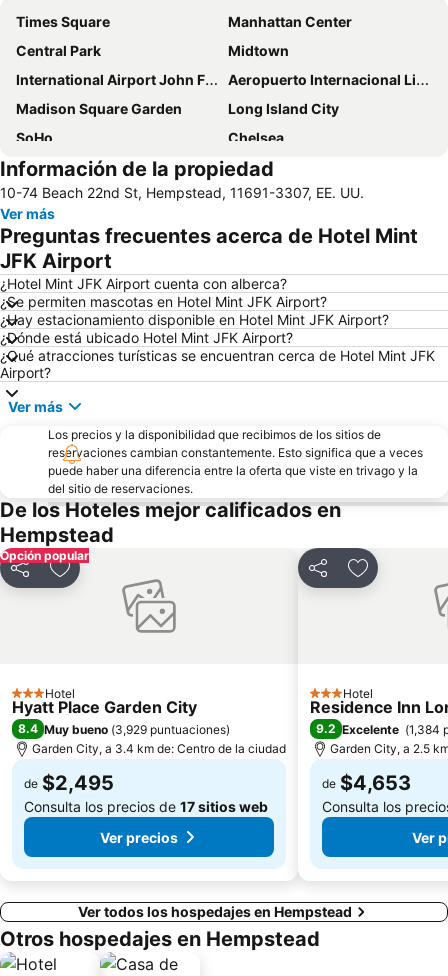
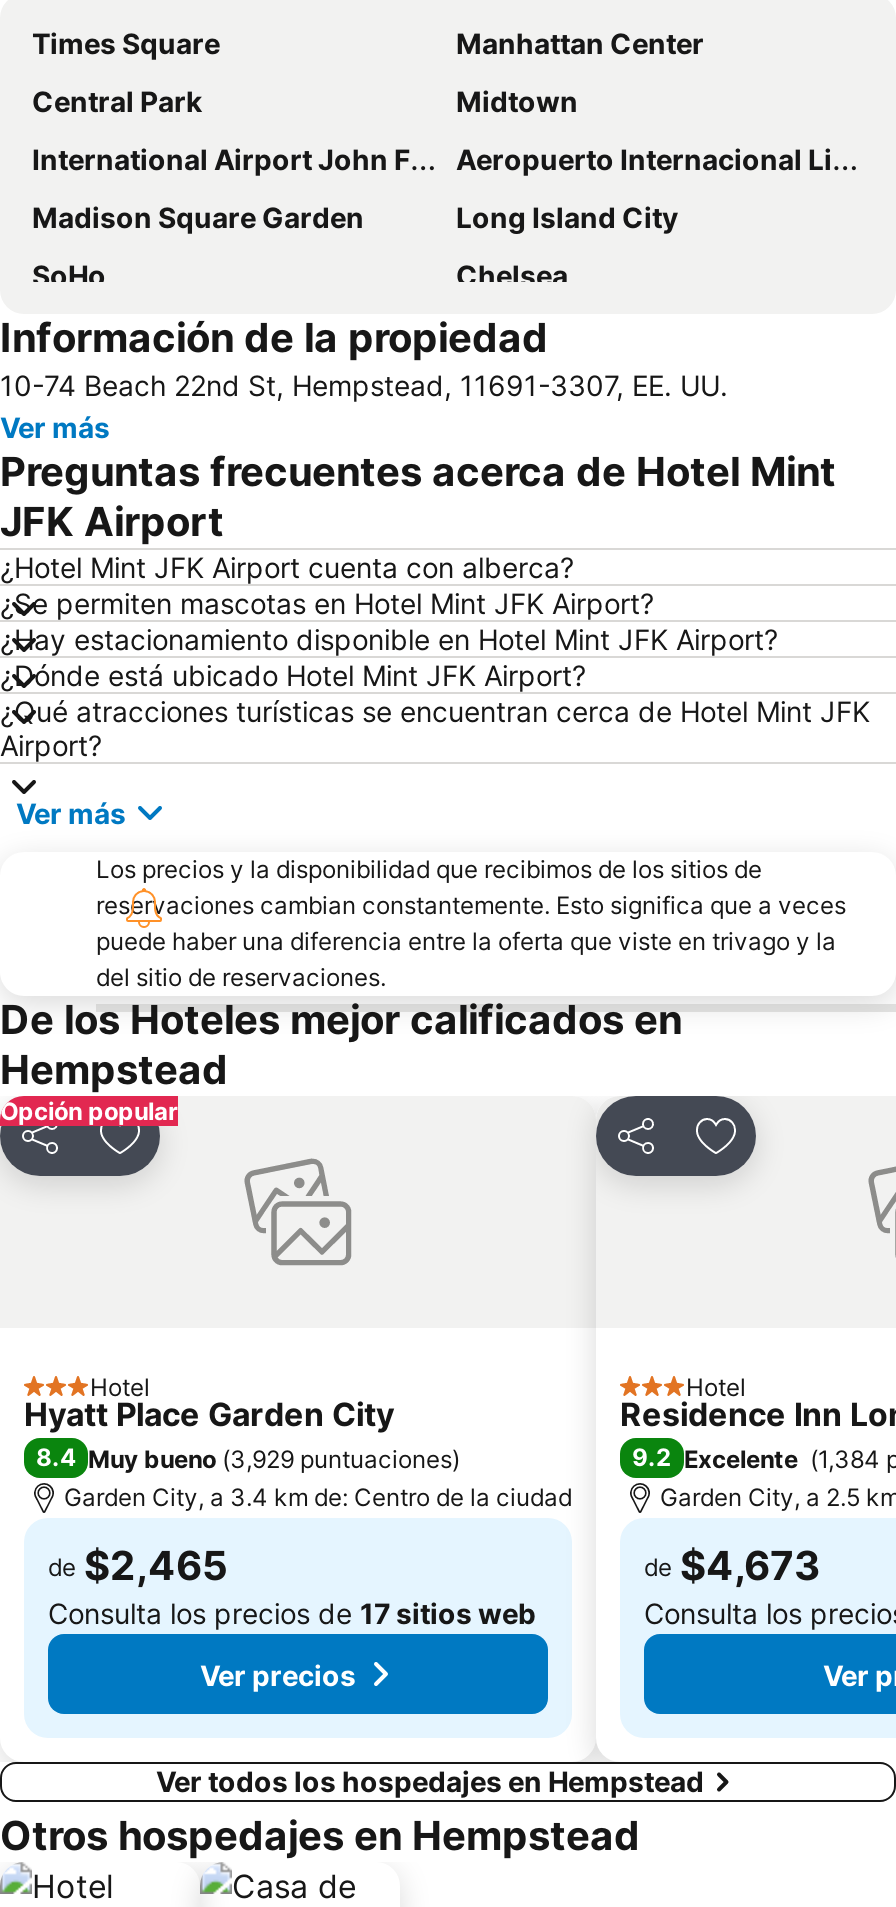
- de $2,495
+ de $2,465

- de $4,653
+ de $4,673
